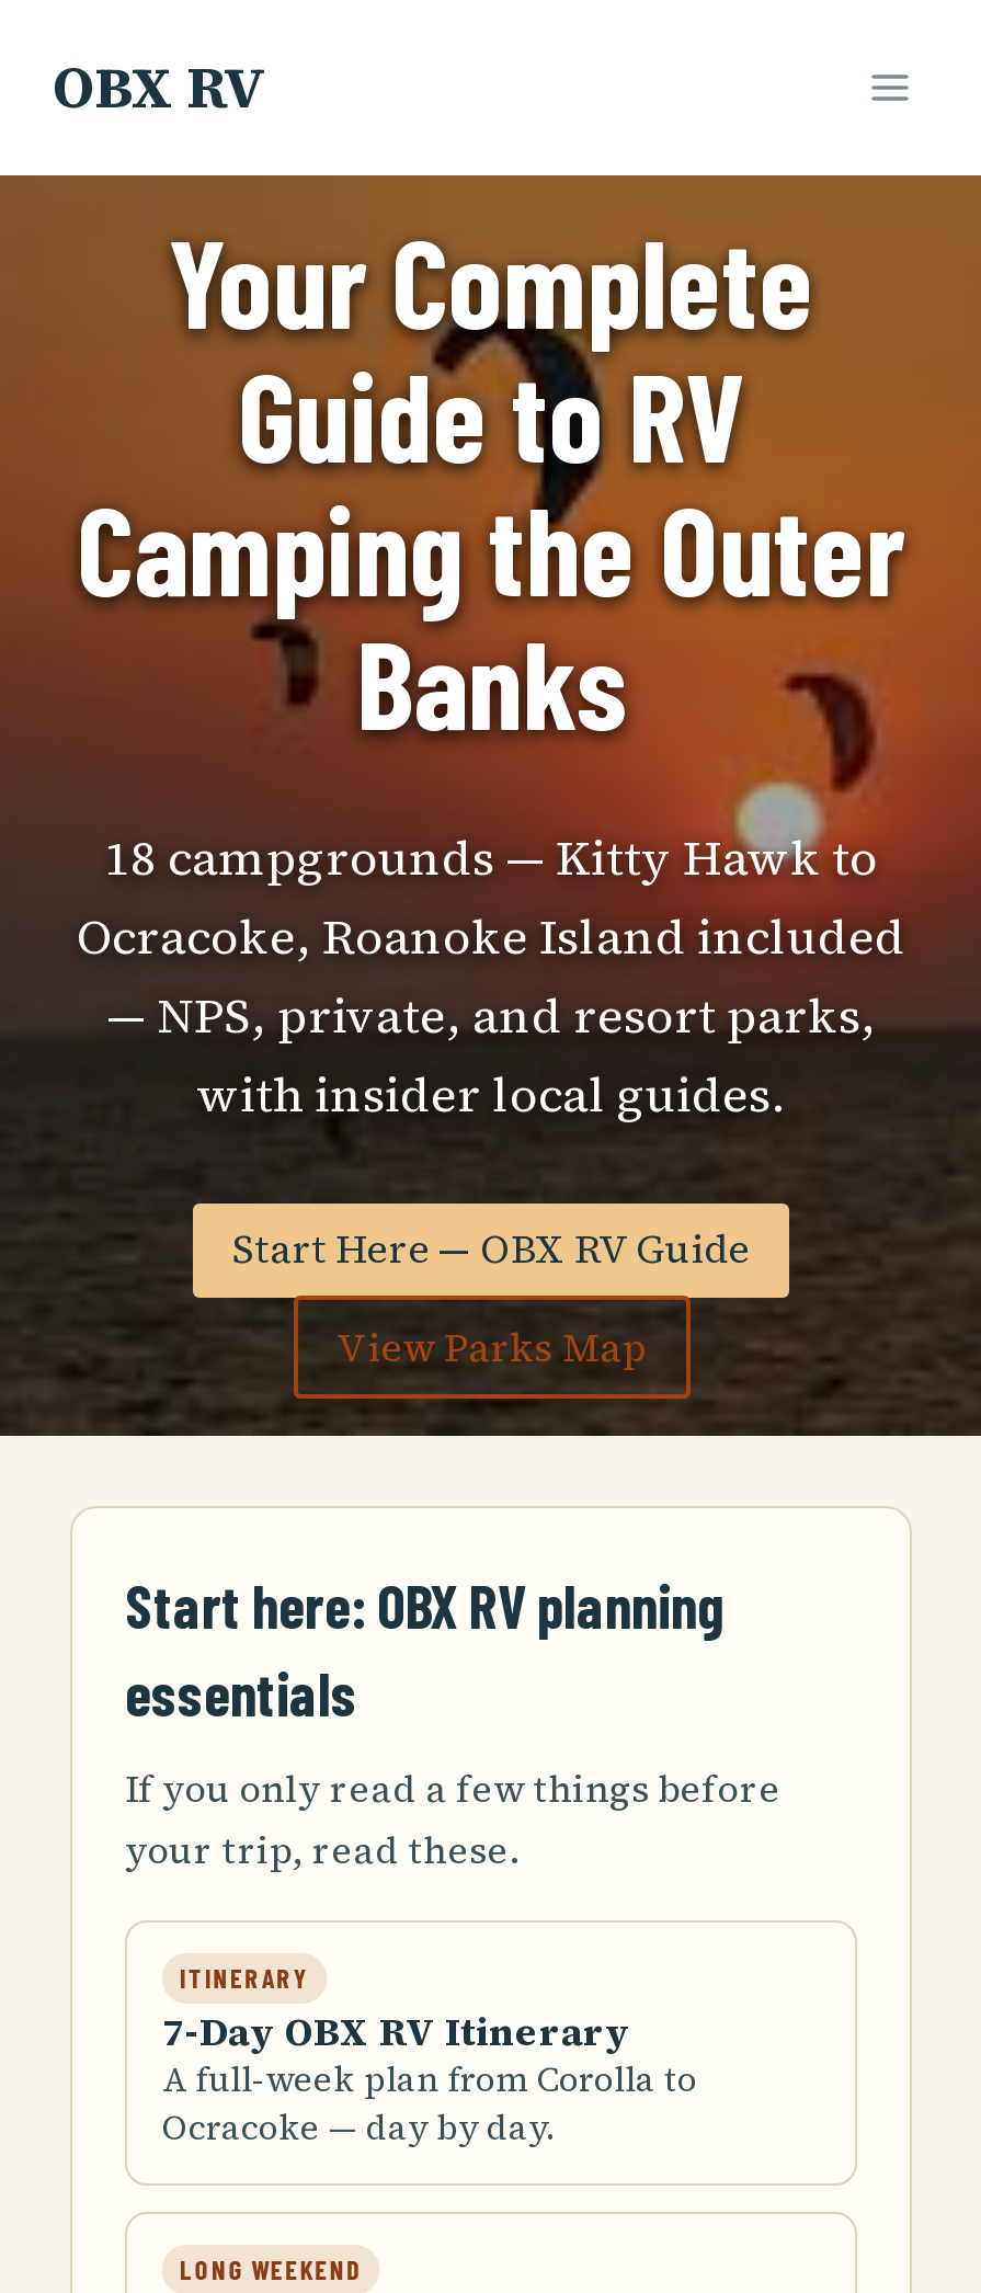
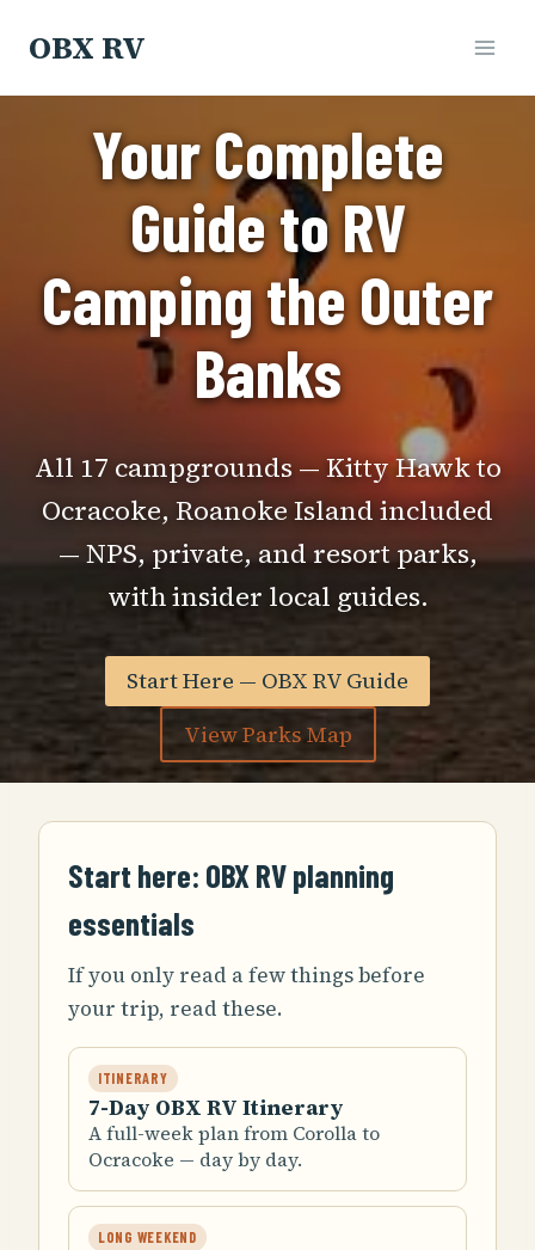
- 18 campgrounds — Kitty Hawk to
+ All 17 campgrounds — Kitty Hawk to
